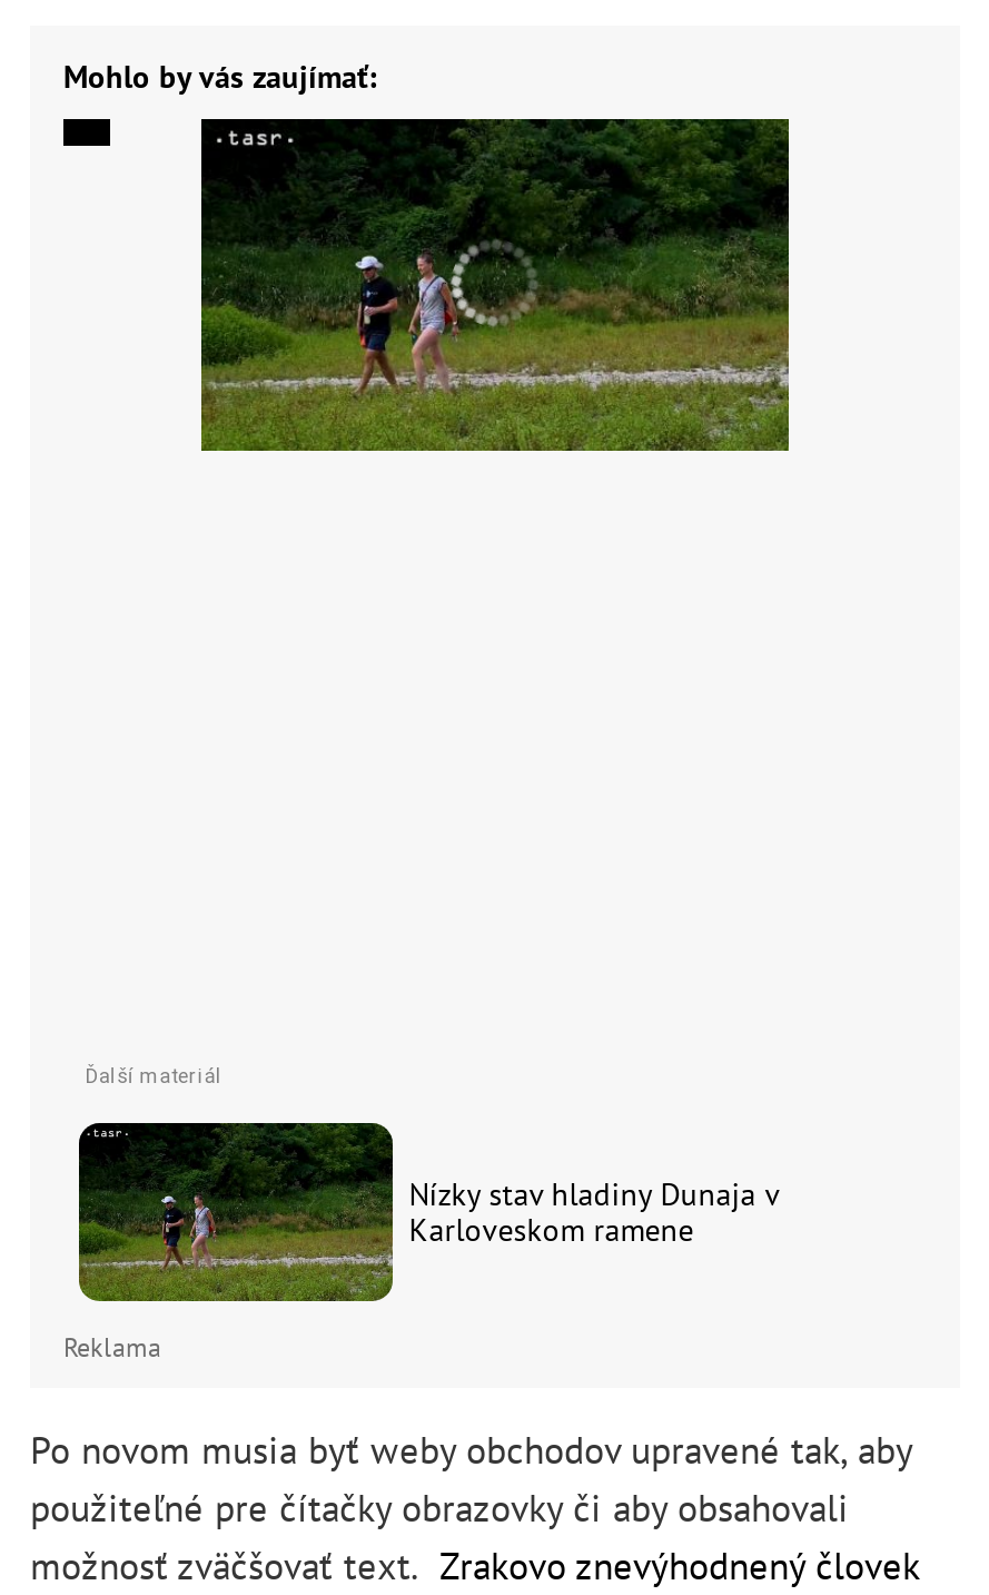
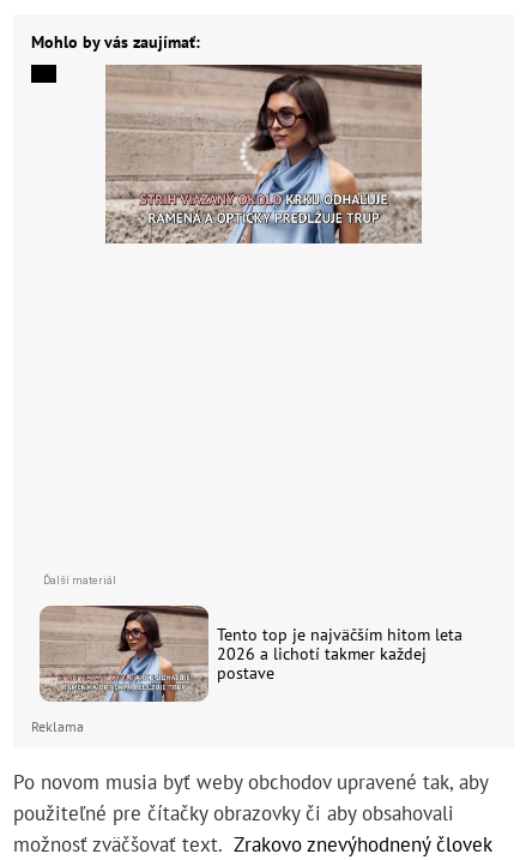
- [image]
+ [image]

- [image]
- Nízky stav hladiny Dunaja v
- Karloveskom ramene
+ [image]
+ Tento top je najväčším hitom leta
+ 2026 a lichotí takmer každej
+ postave
